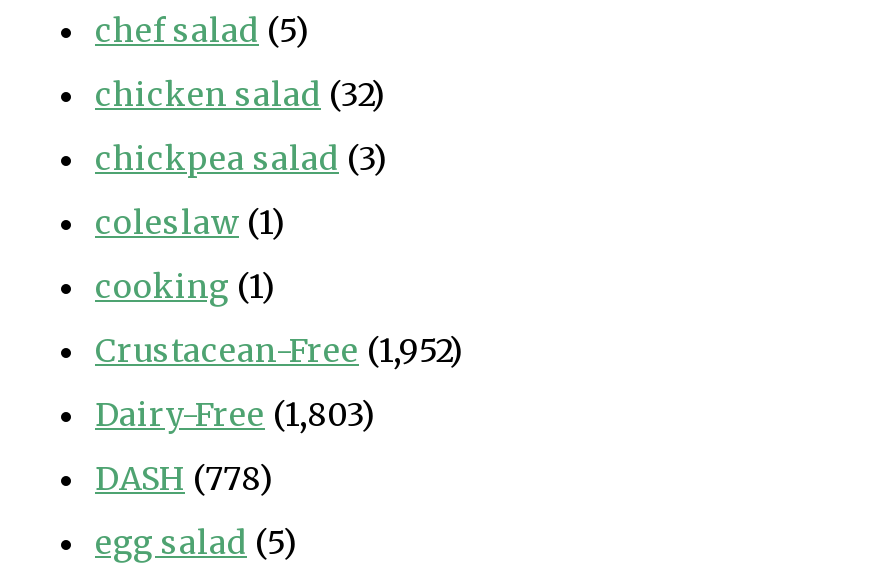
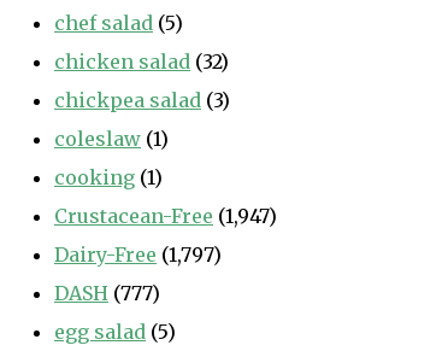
- Crustacean-Free (1,952)
+ Crustacean-Free (1,947)

- Dairy-Free (1,803)
+ Dairy-Free (1,797)

- DASH (778)
+ DASH (777)
